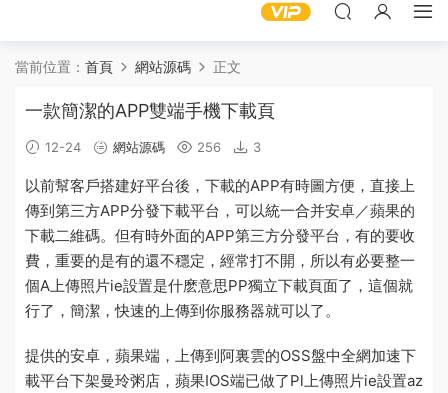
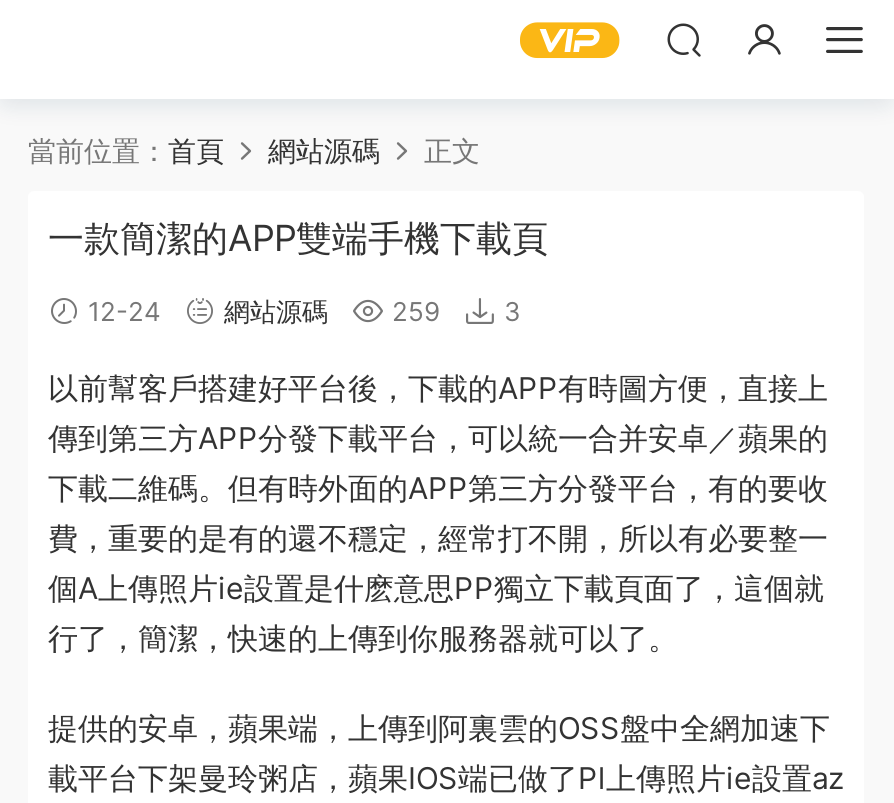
- 12-24 網站源碼 256 3
+ 12-24 網站源碼 259 3
